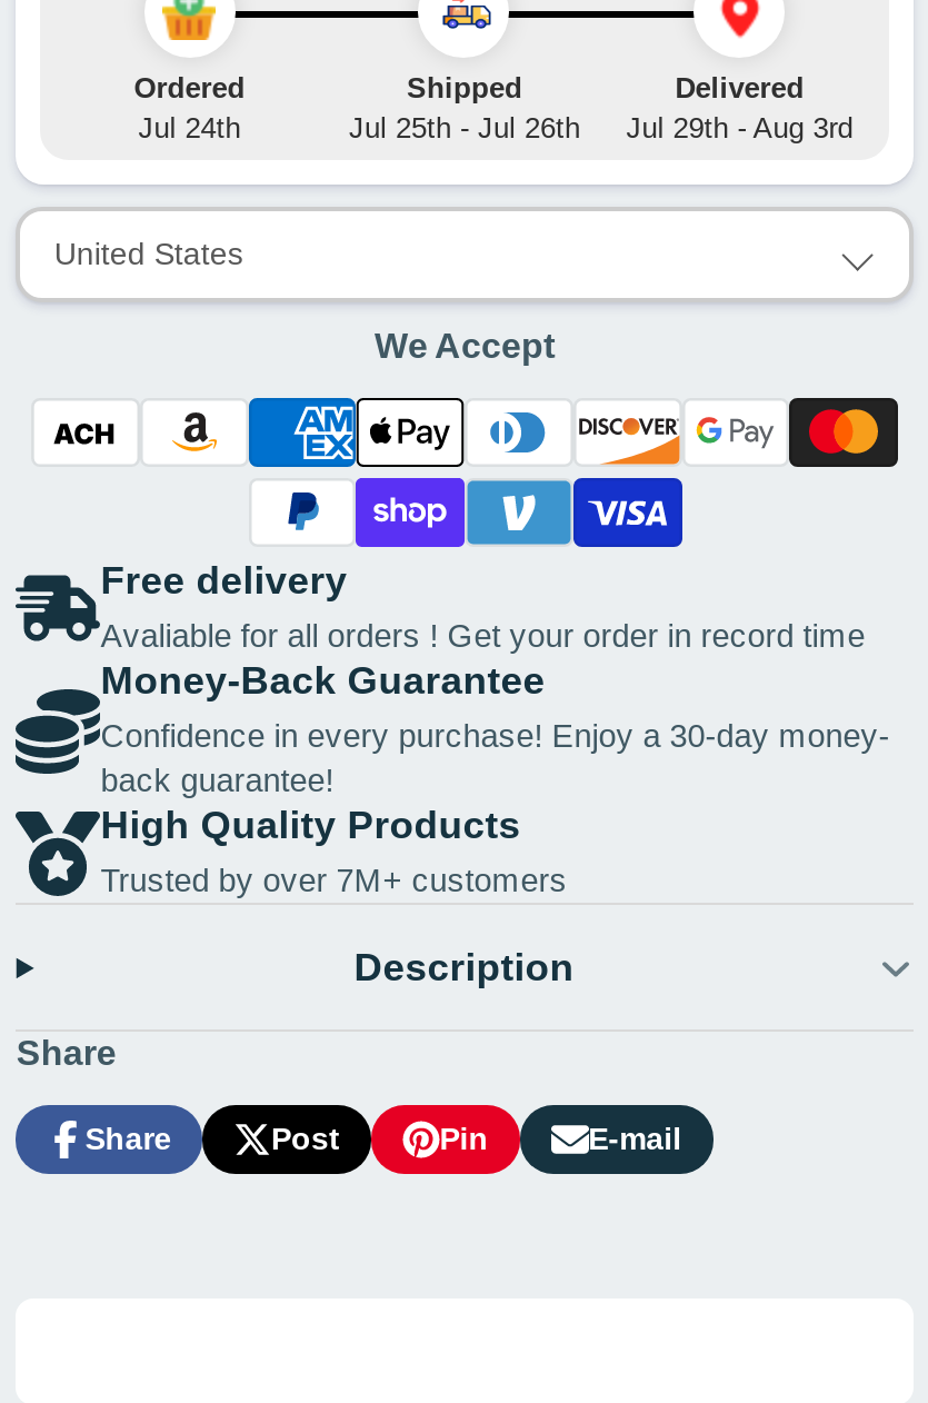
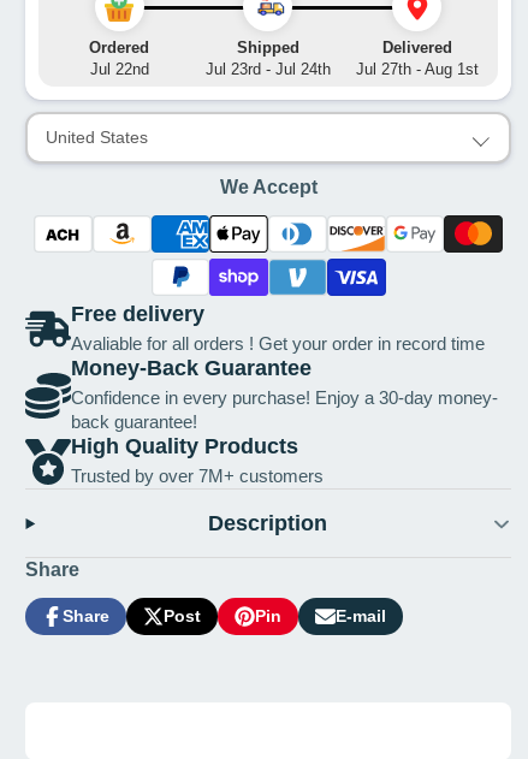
- Jul 24th
+ Jul 22nd

- Jul 25th - Jul 26th
+ Jul 23rd - Jul 24th

- Jul 29th - Aug 3rd
+ Jul 27th - Aug 1st
